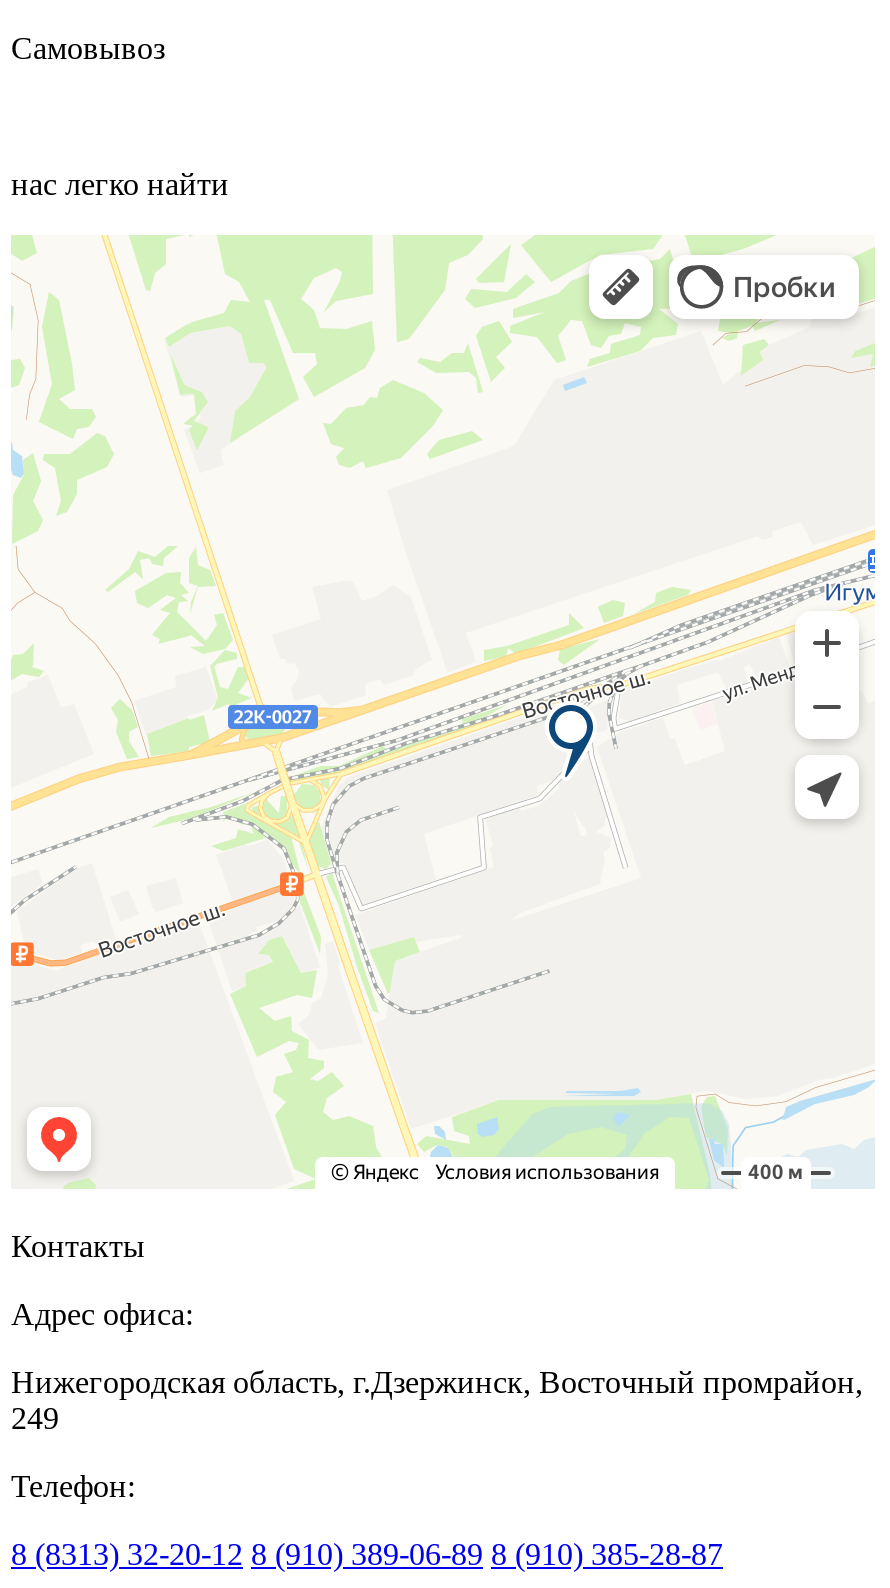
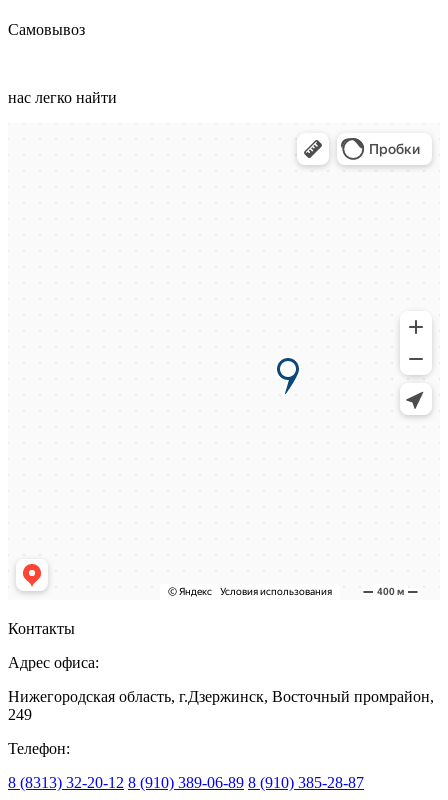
- [image]
